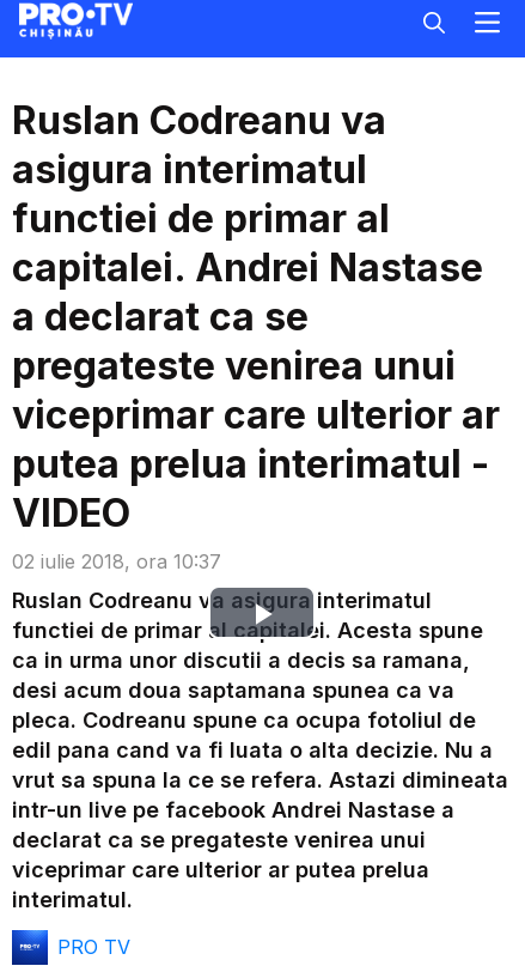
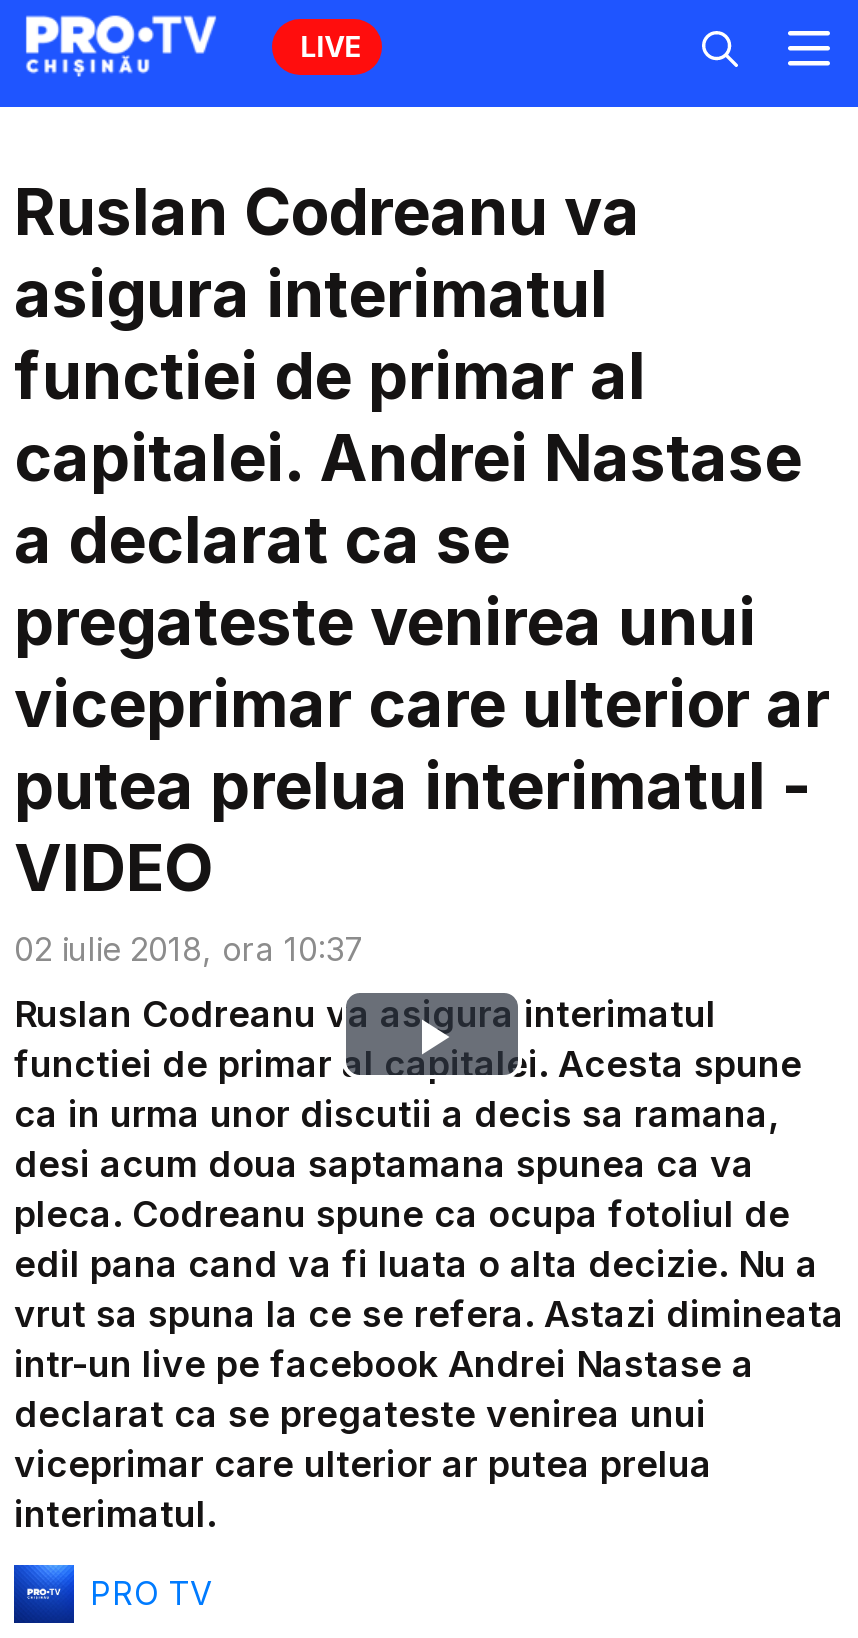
+ LIVE
